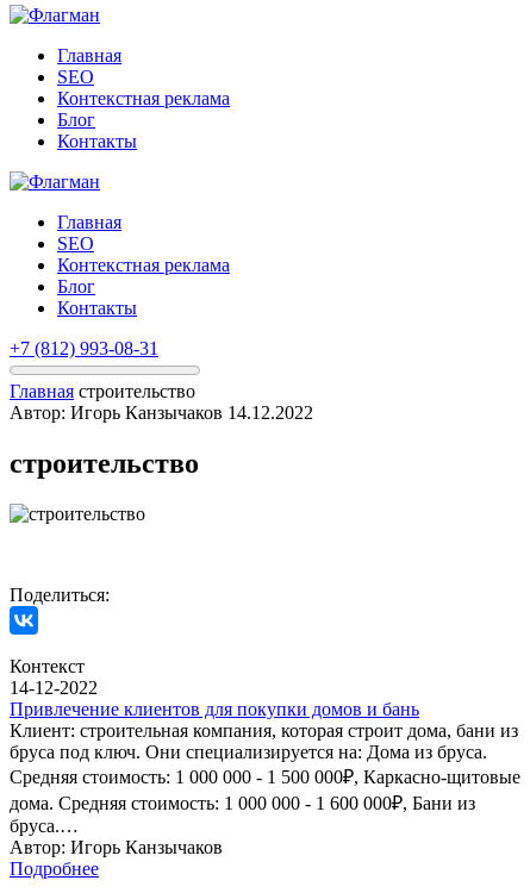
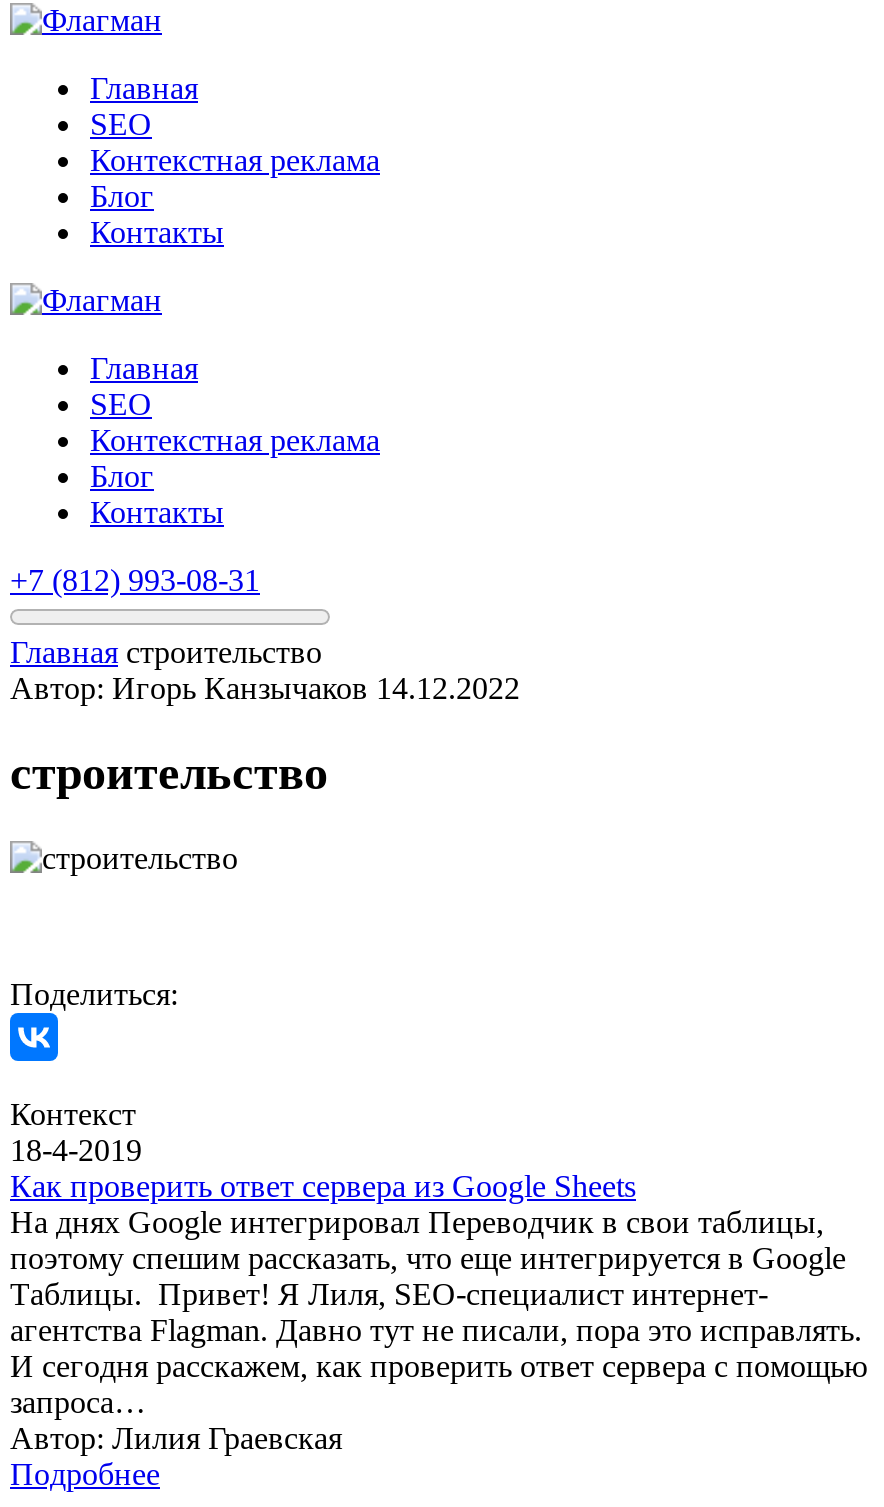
- 14-12-2022
- Привлечение клиентов для покупки домов и бань
- Клиент: строительная компания, которая строит дома, бани из
- бруса под ключ. Они специализируется на: Дома из бруса.
- Средняя стоимость: 1 000 000 - 1 500 000₽, Каркасно-щитовые
- дома. Средняя стоимость: 1 000 000 - 1 600 000₽, Бани из
- бруса.…
- Автор: Игорь Канзычаков
+ 18-4-2019
+ Как проверить ответ сервера из Google Sheets
+ На днях Google интегрировал Переводчик в свои таблицы,
+ поэтому спешим рассказать, что еще интегрируется в Google
+ Таблицы. Привет! Я Лиля, SEO-специалист интернет-
+ агентства Flagman. Давно тут не писали, пора это исправлять.
+ И сегодня расскажем, как проверить ответ сервера с помощью
+ запроса…
+ Автор: Лилия Граевская
